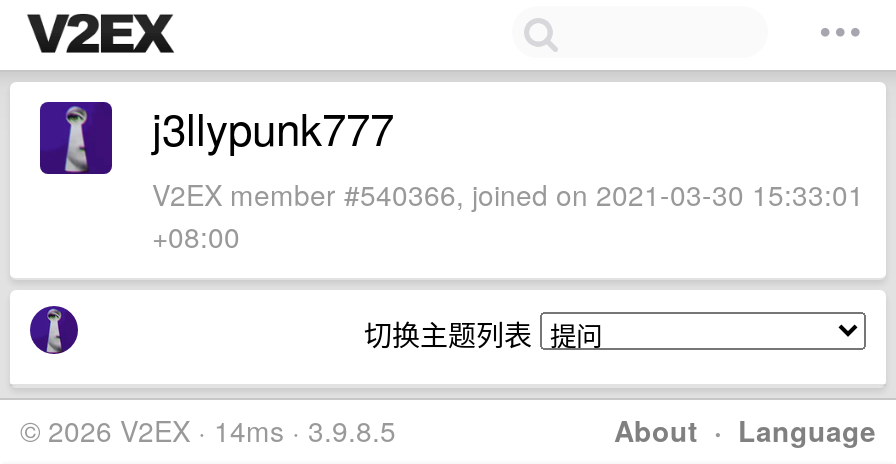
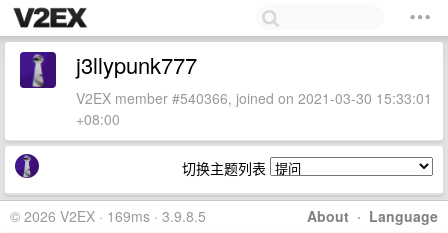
- © 2026 V2EX · 14ms · 3.9.8.5
+ © 2026 V2EX · 169ms · 3.9.8.5
